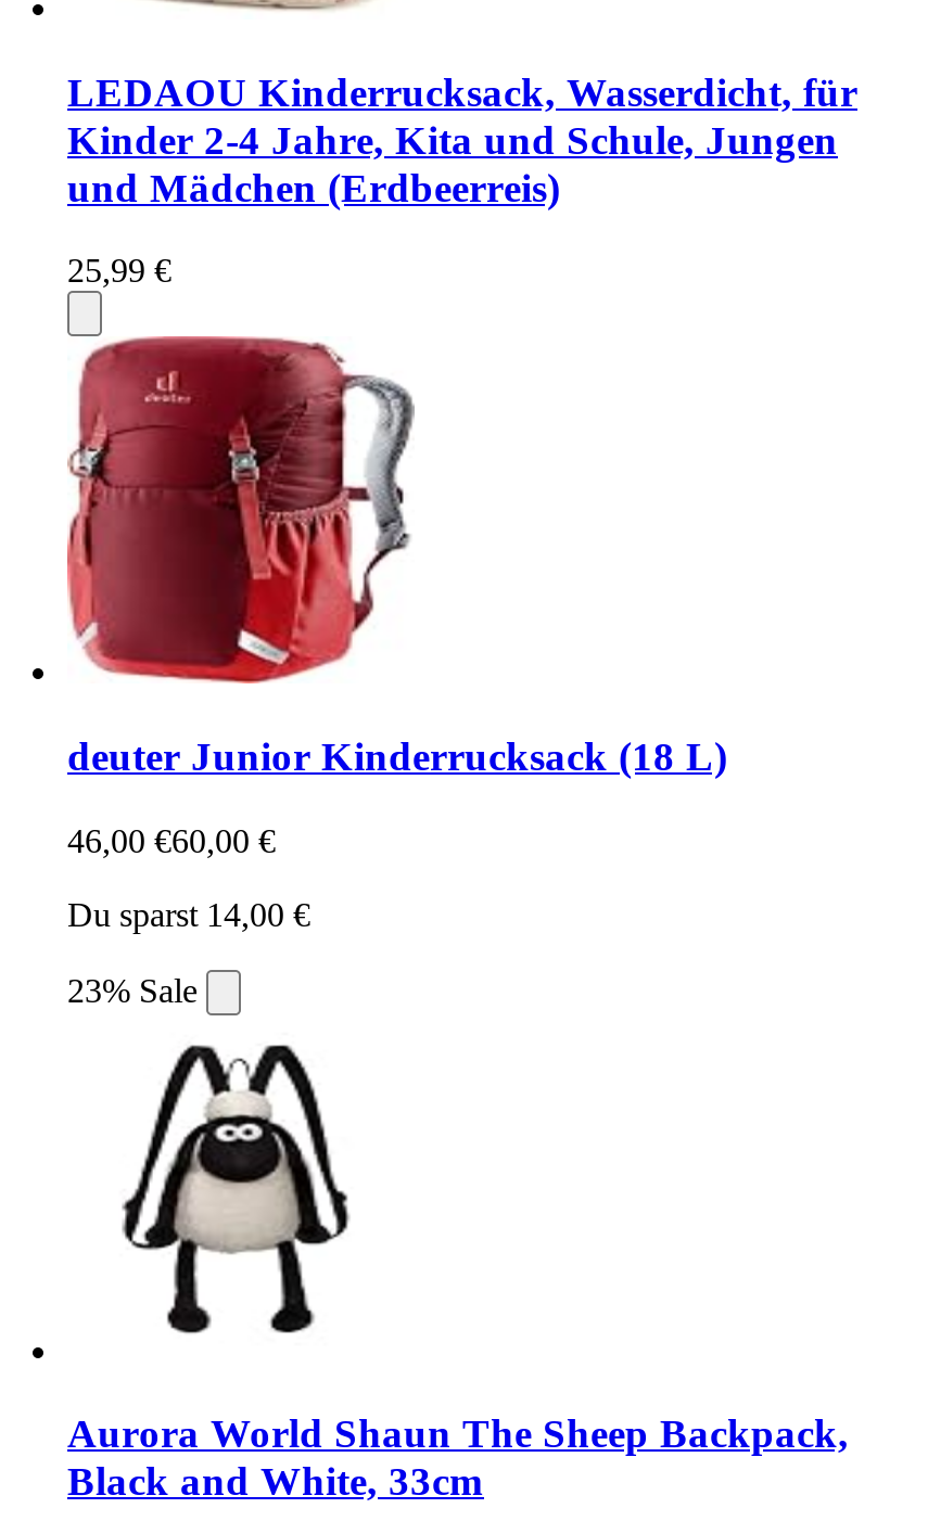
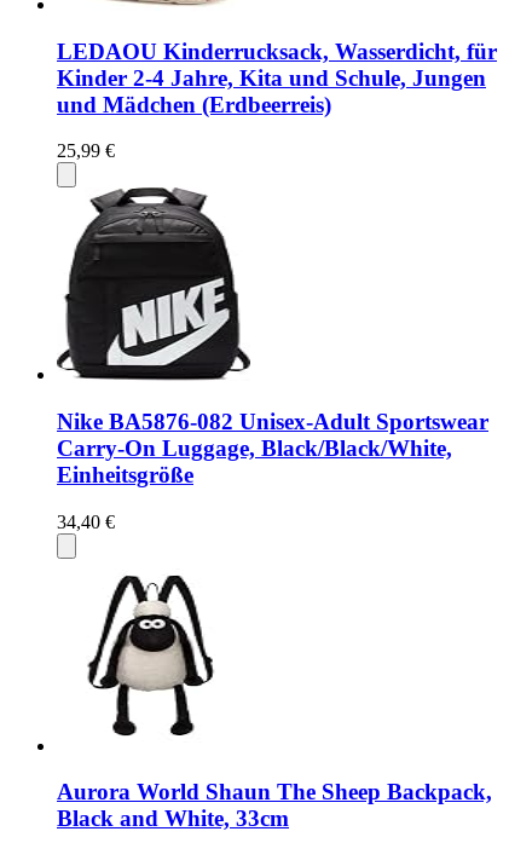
- [image]
- deuter Junior Kinderrucksack (18 L)
- 46,00 €60,00 €
- Du sparst 14,00 €
- 23% Sale
+ [image]
+ Nike BA5876-082 Unisex-Adult Sportswear
+ Carry-On Luggage, Black/Black/White,
+ Einheitsgröße
+ 34,40 €
